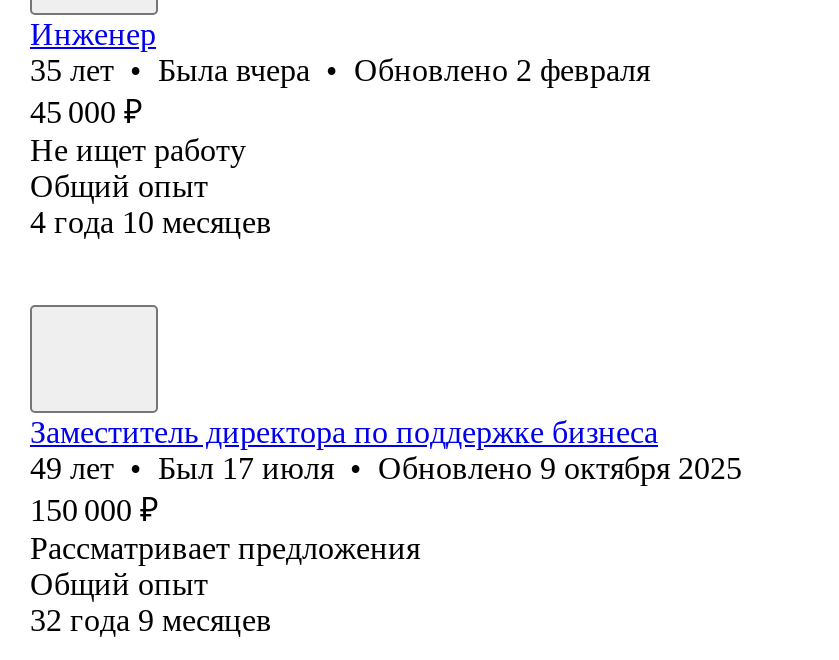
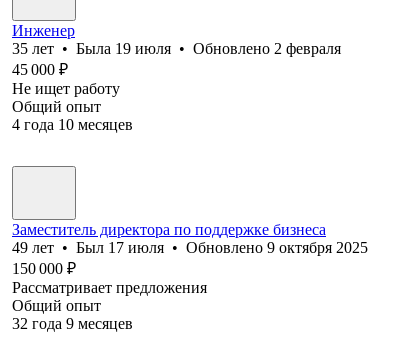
- 35 лет • Была вчера • Обновлено 2 февраля
+ 35 лет • Была 19 июля • Обновлено 2 февраля
